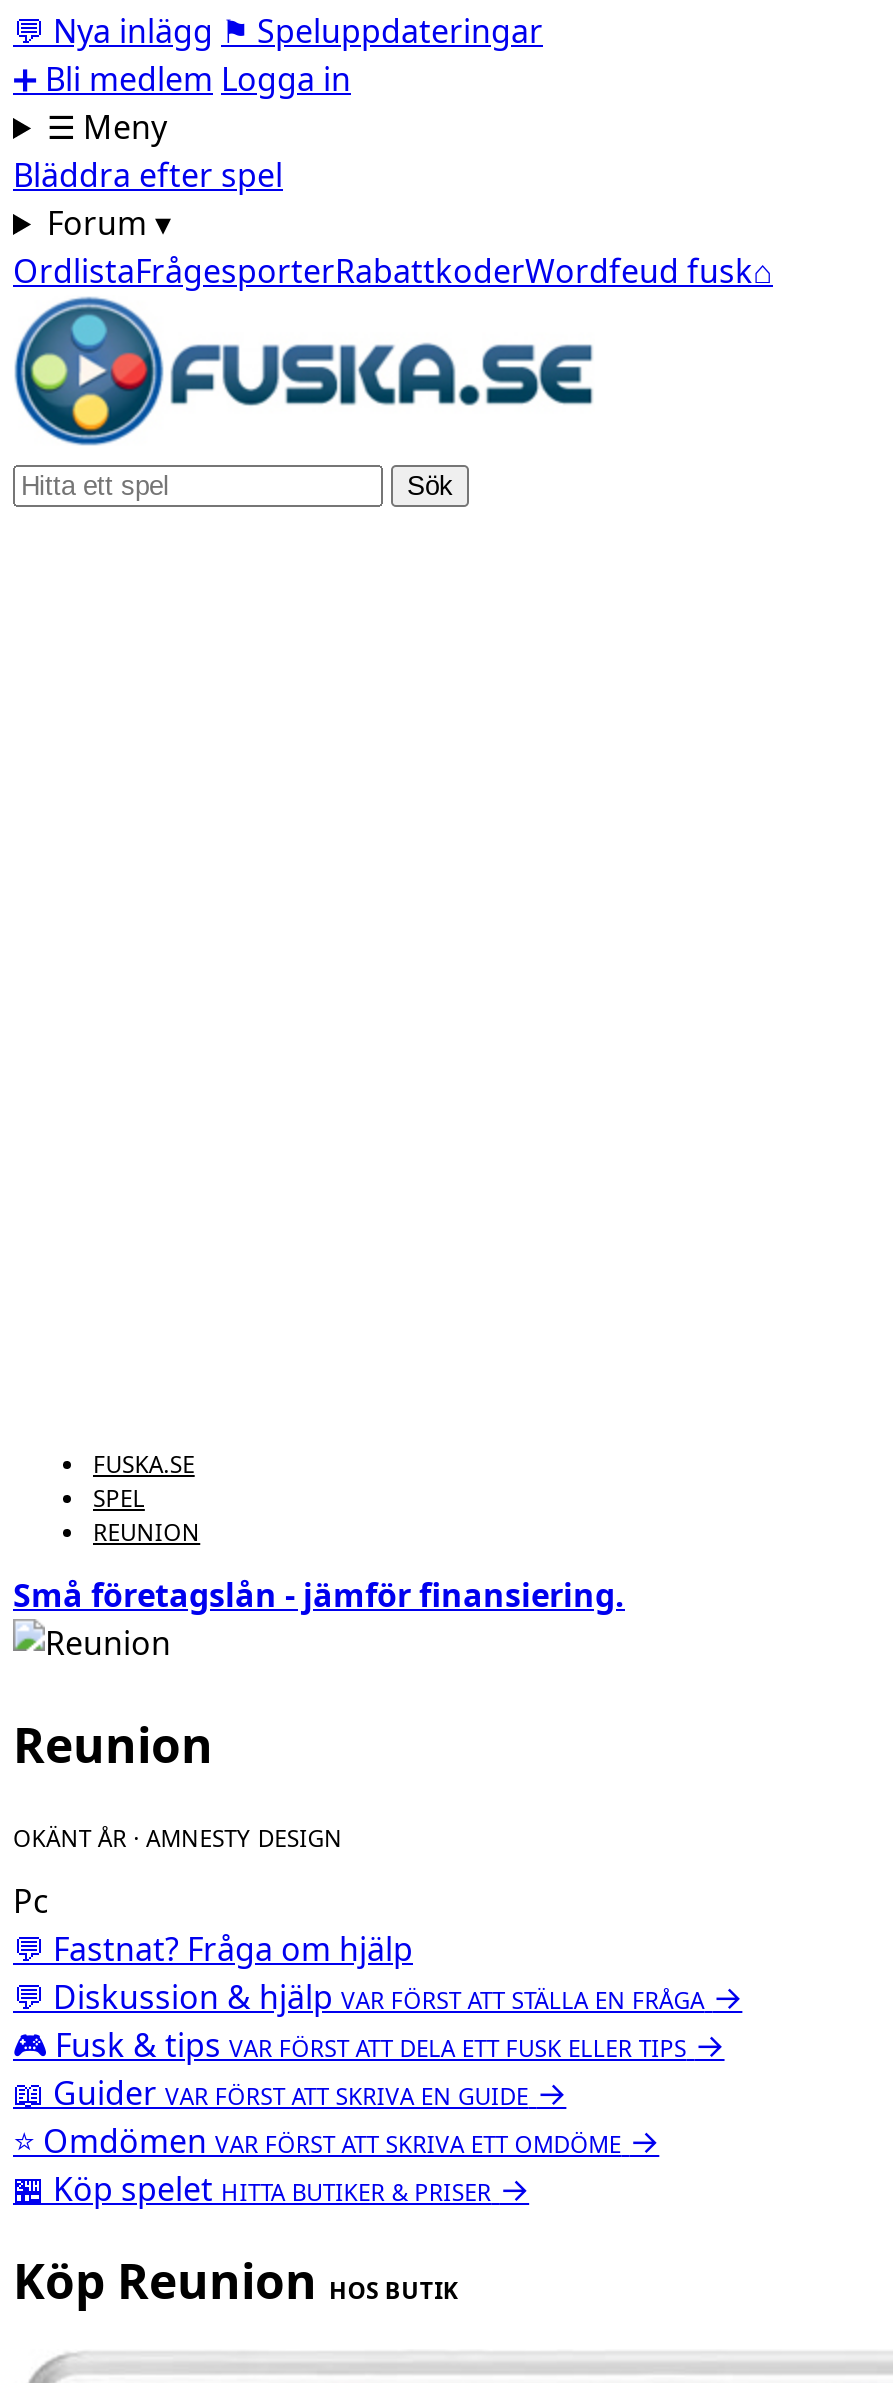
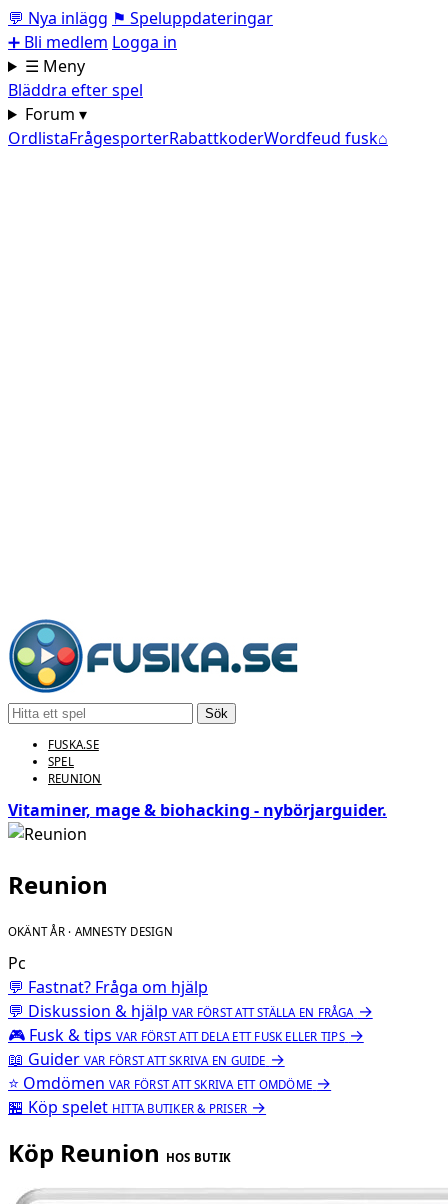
moved down: [image] | Sök

- Små företagslån - jämför finansiering.
+ Vitaminer, mage & biohacking - nybörjarguider.
